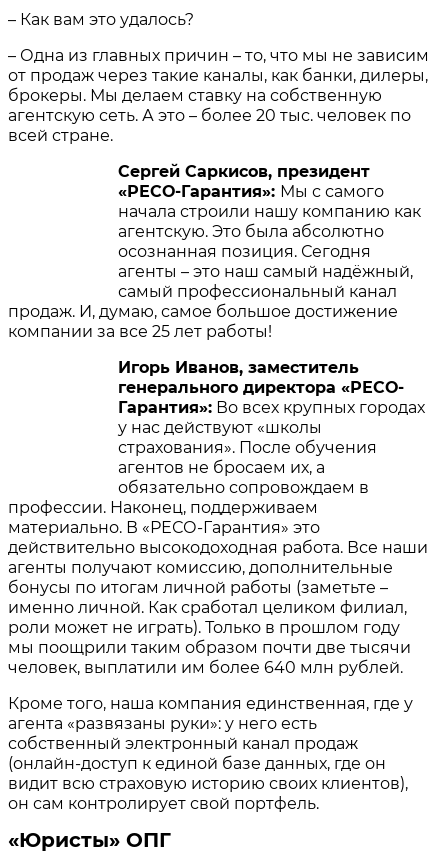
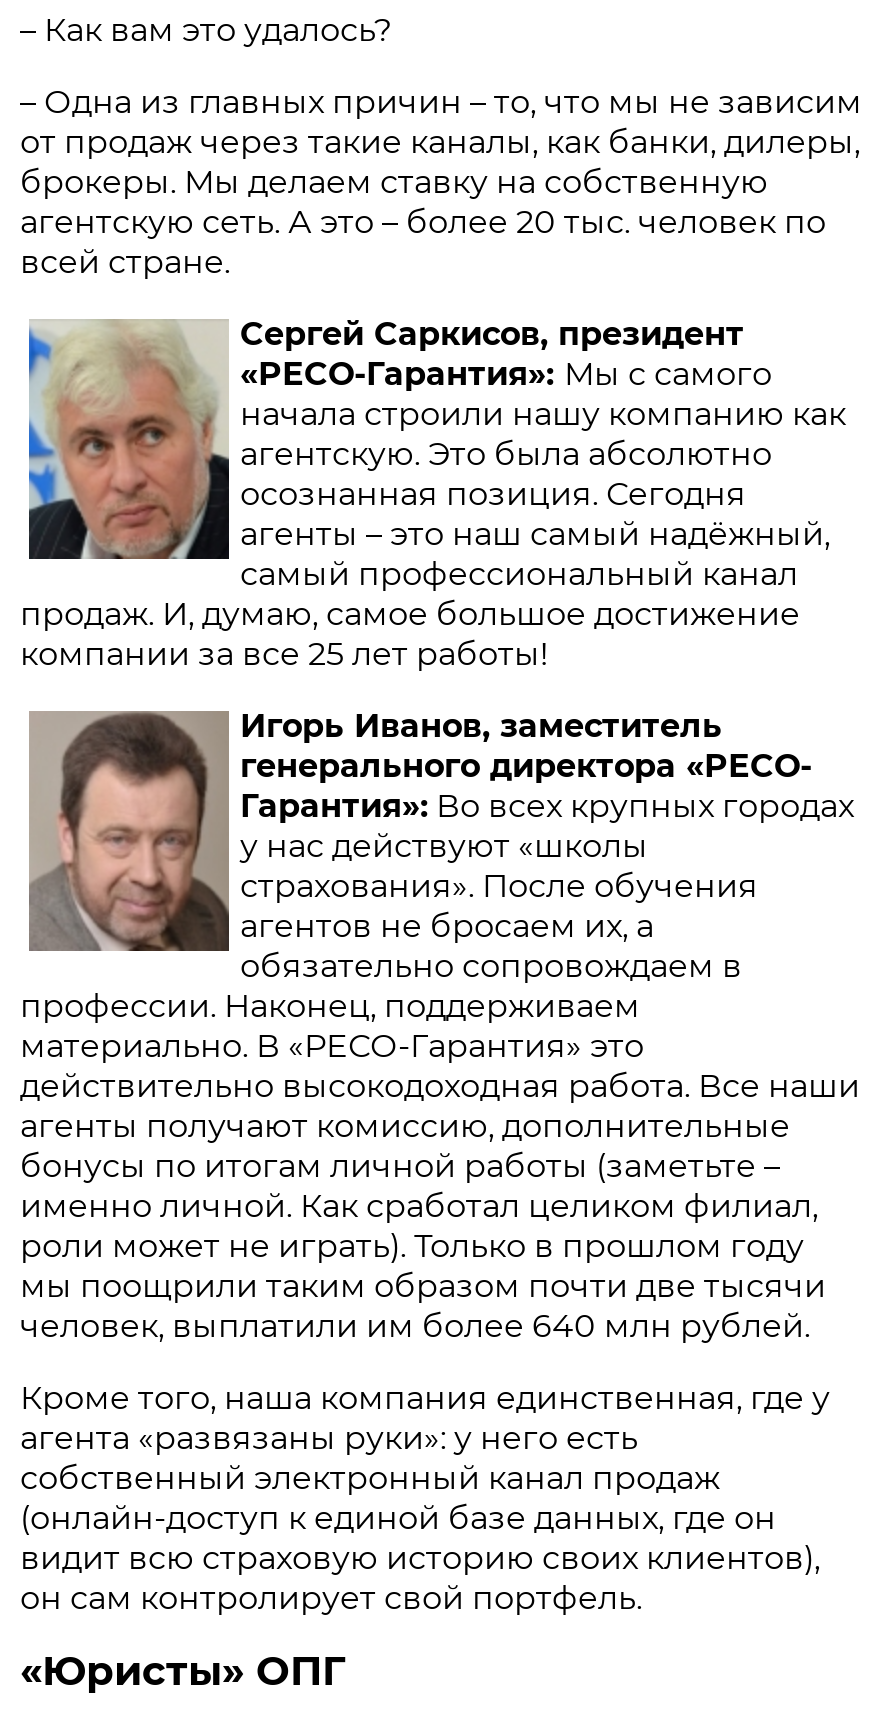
+ [image]

+ [image]
